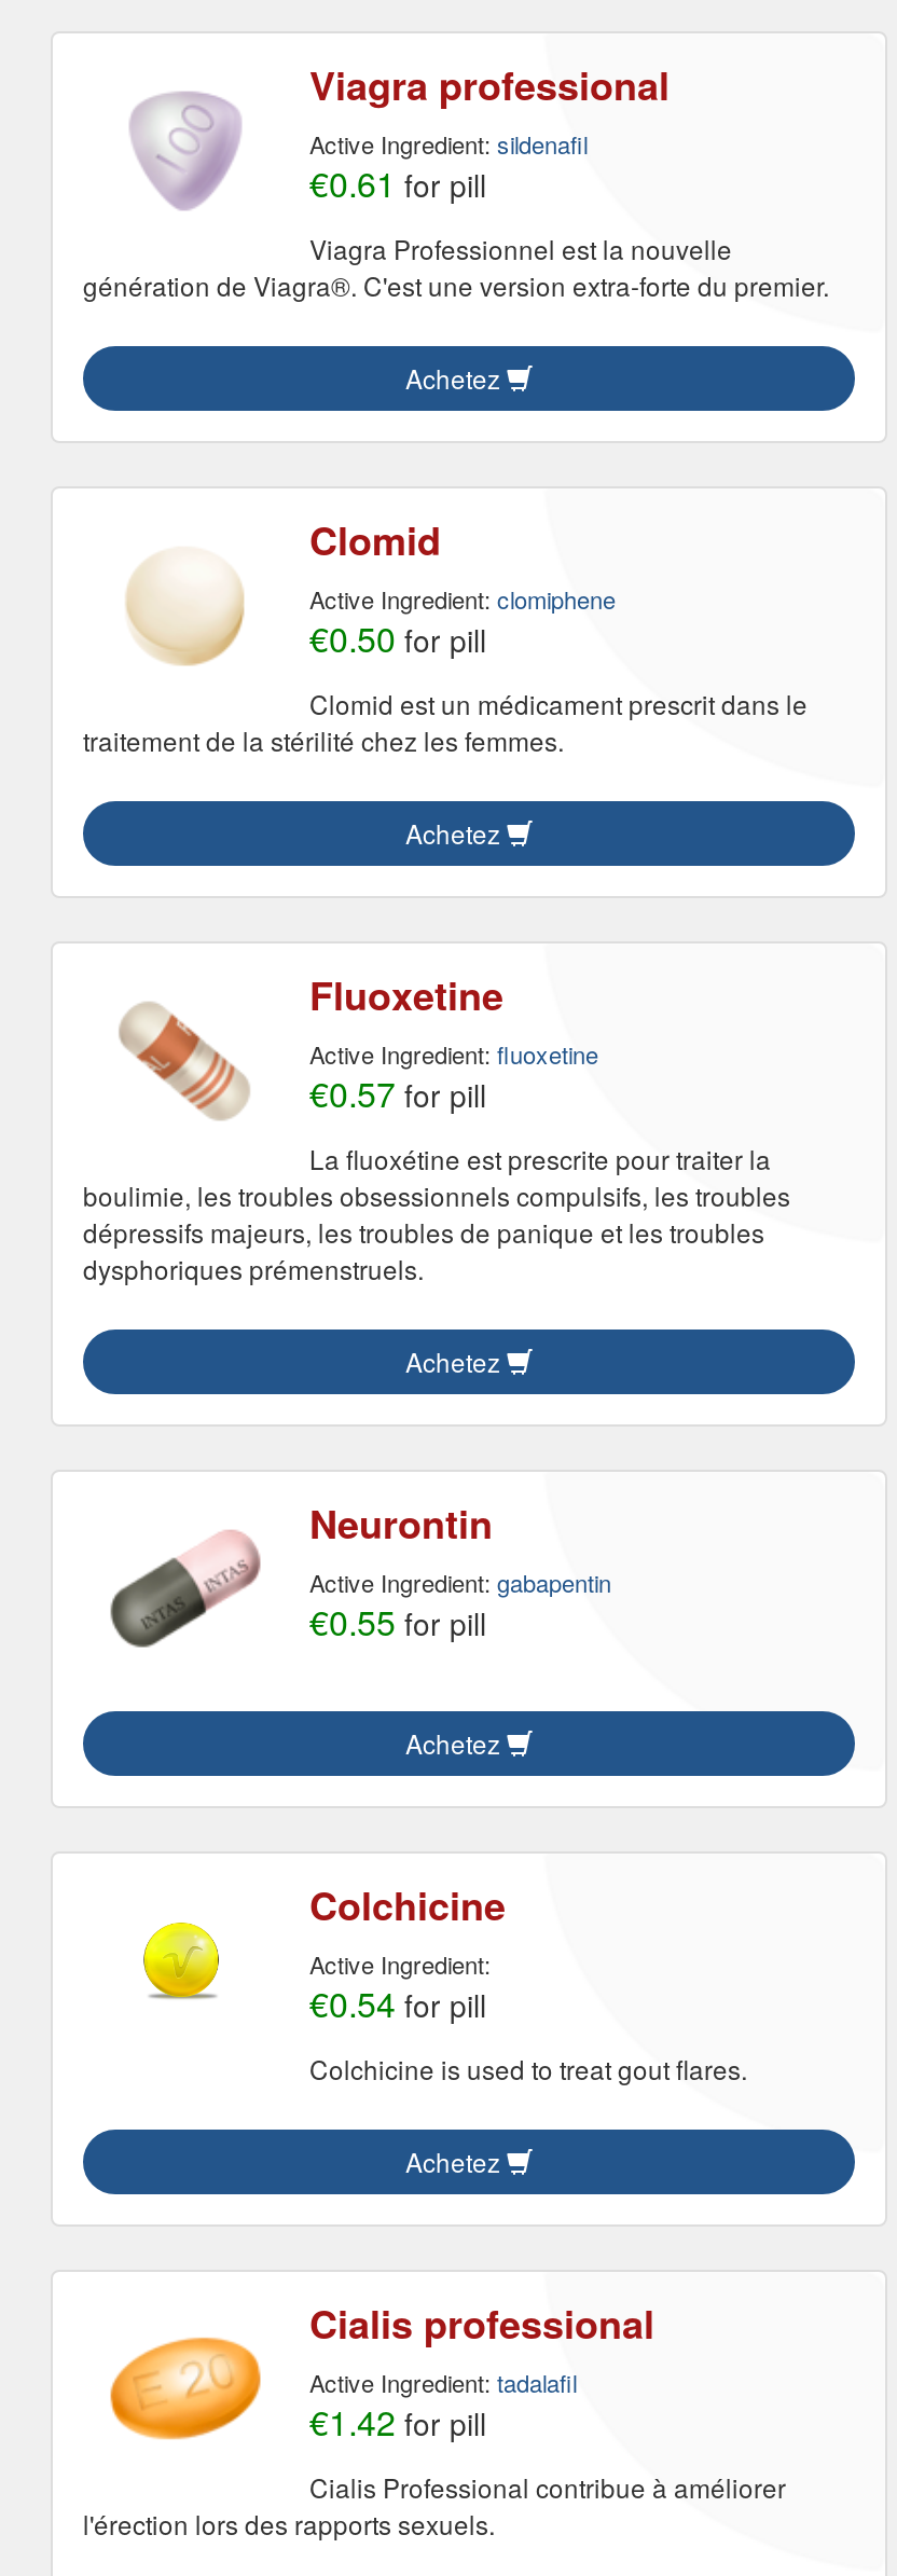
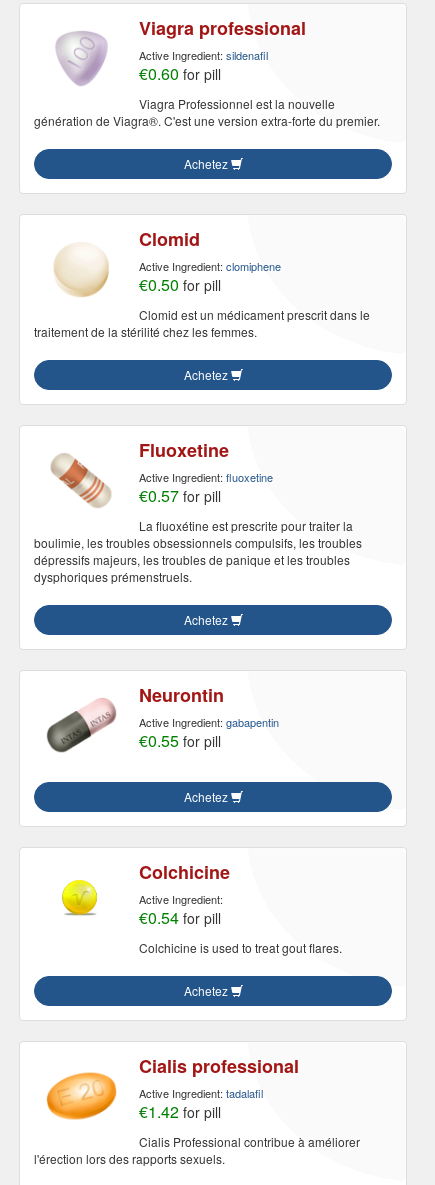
- €0.61 for pill
+ €0.60 for pill
